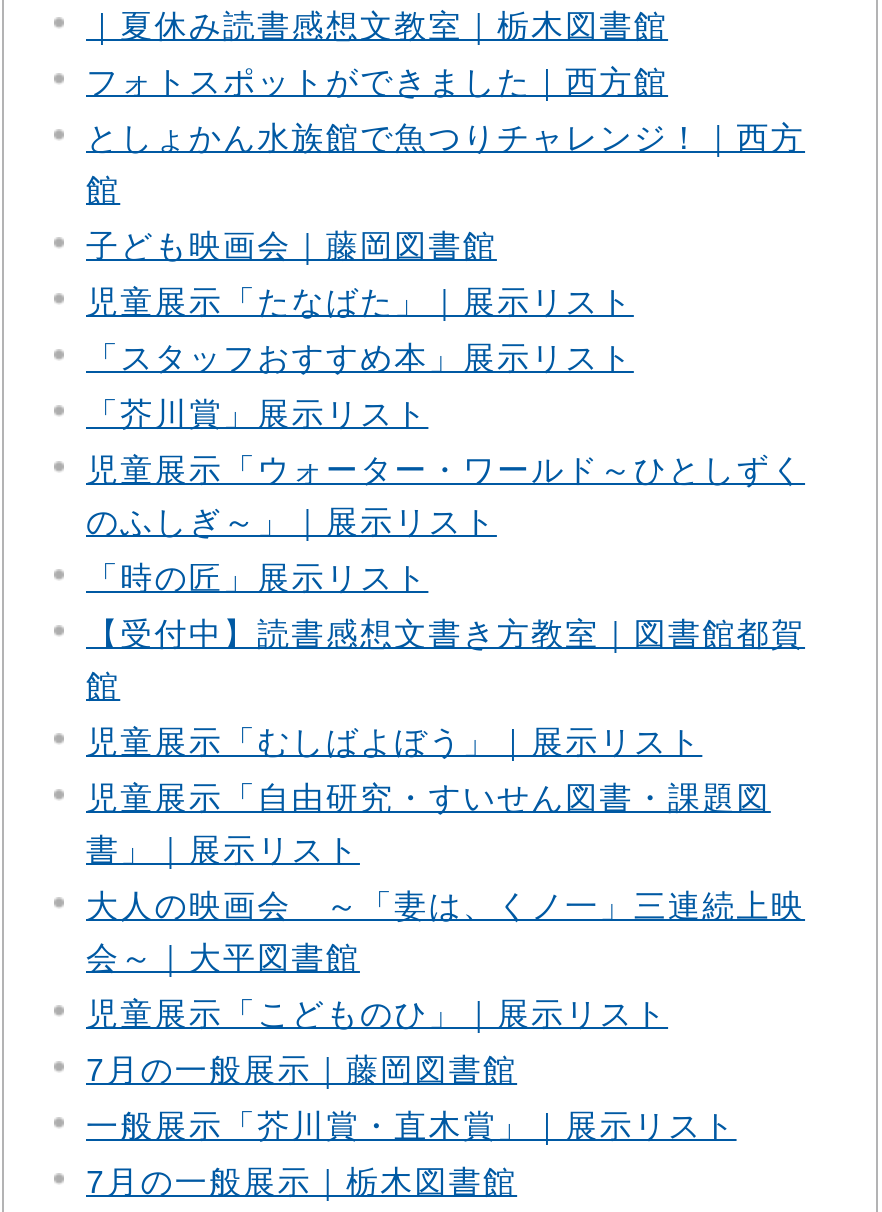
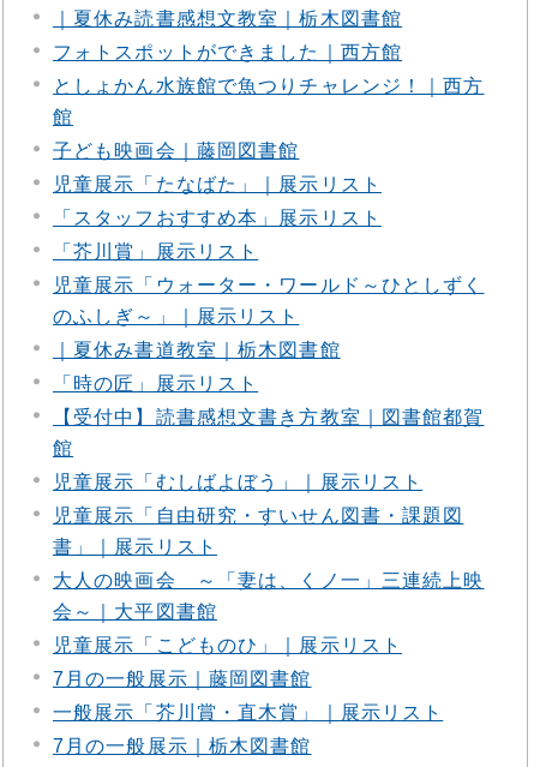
+ ｜夏休み書道教室｜栃木図書館
